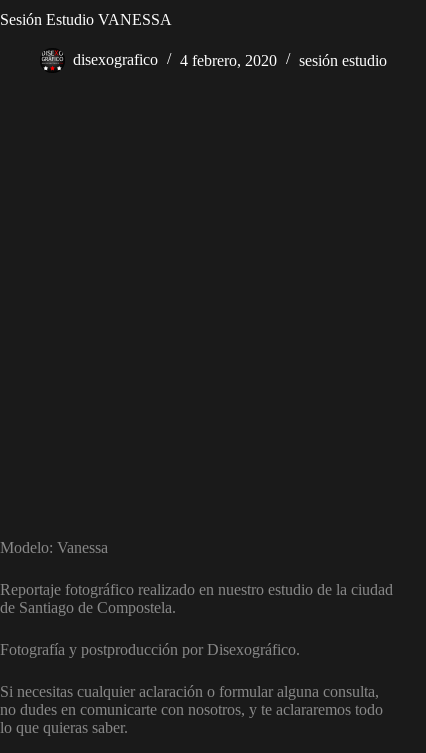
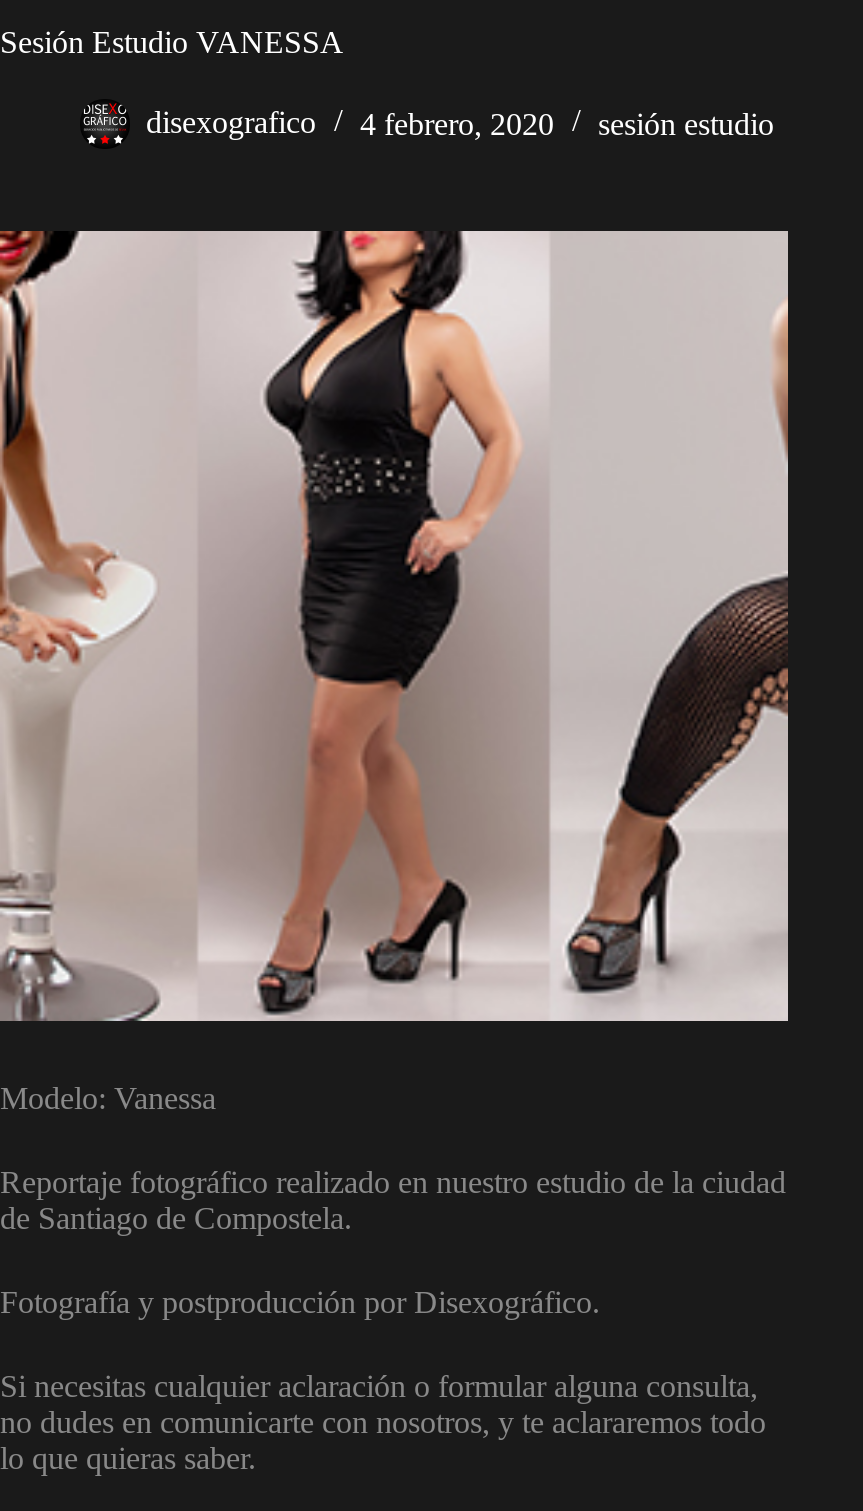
+ [image]
